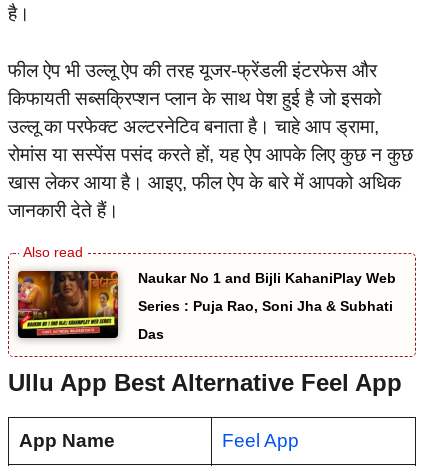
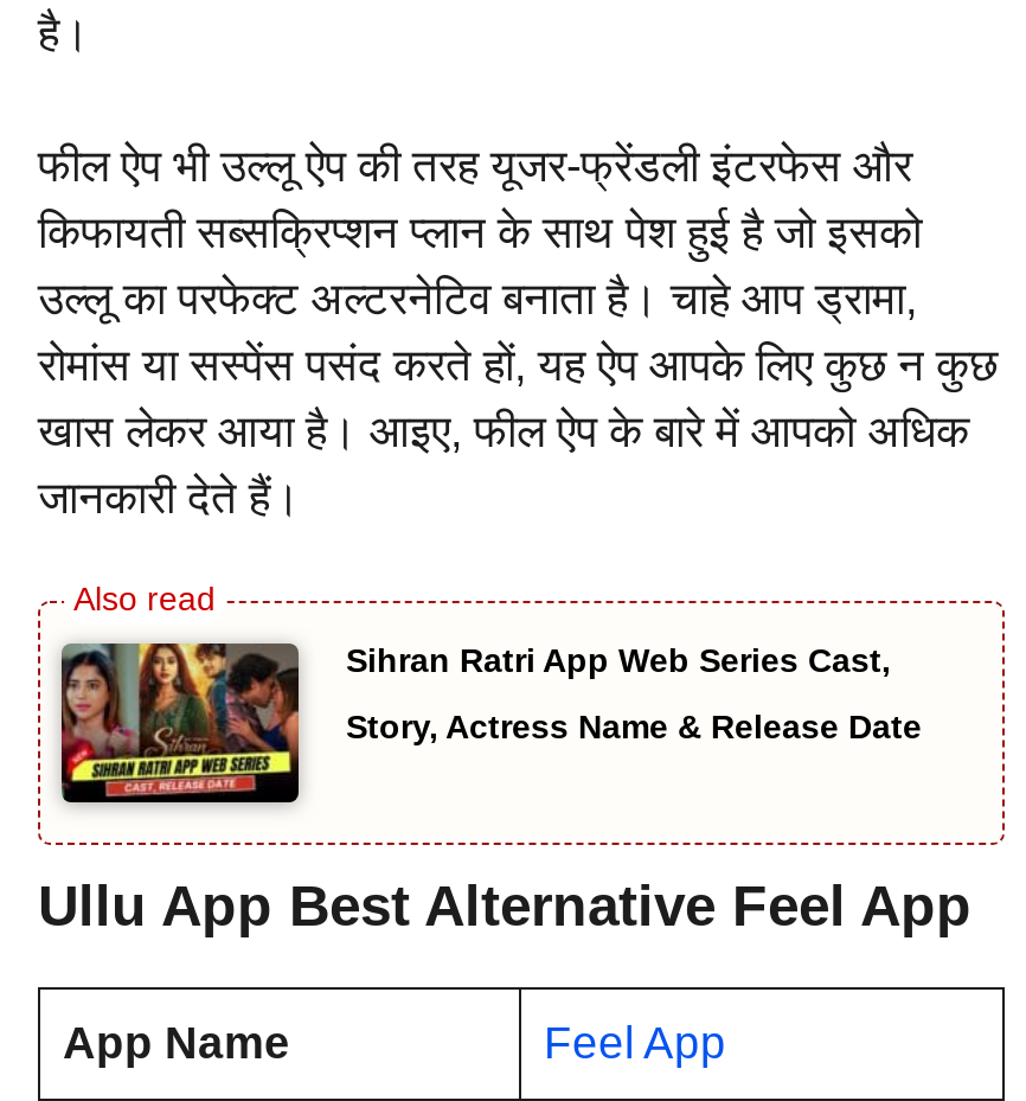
- [image]
- Naukar No 1 and Bijli KahaniPlay Web
- Series : Puja Rao, Soni Jha & Subhati
- Das
+ [image]
+ Sihran Ratri App Web Series Cast,
+ Story, Actress Name & Release Date
